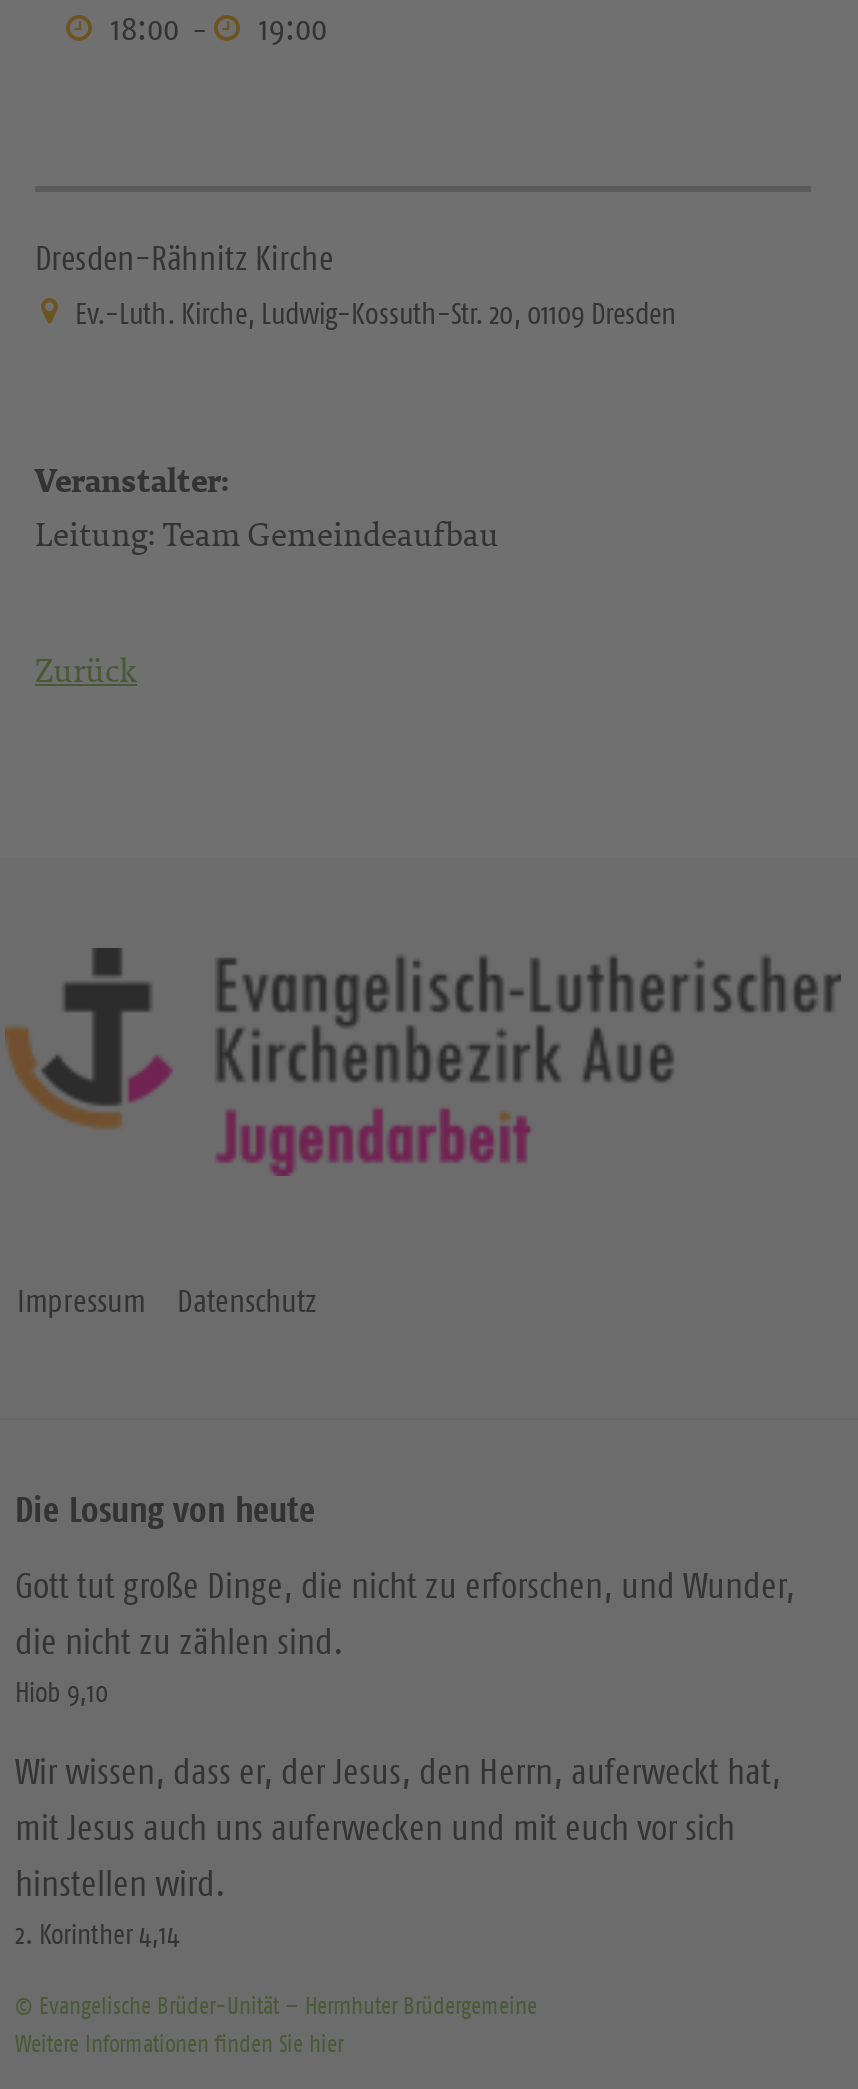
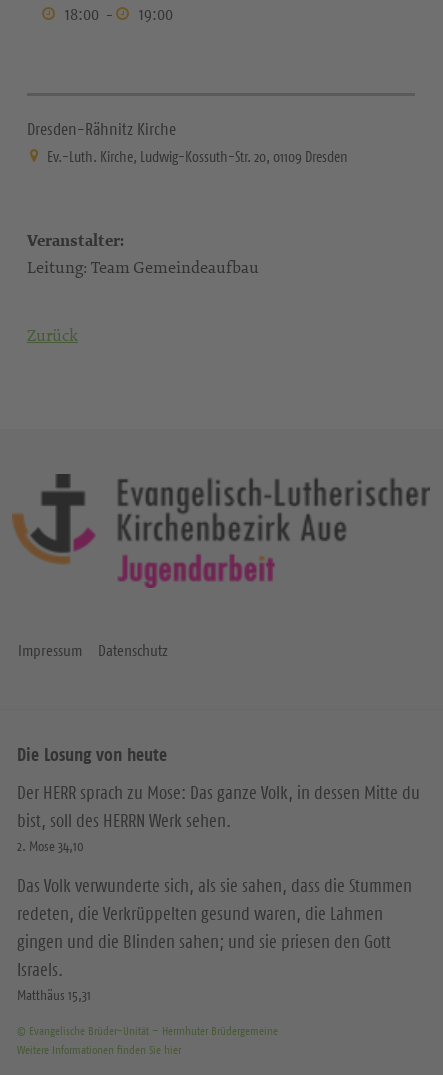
- Gott tut große Dinge, die nicht zu erforschen, und Wunder,
- die nicht zu zählen sind.
- Hiob 9,10
+ Der HERR sprach zu Mose: Das ganze Volk, in dessen Mitte du
+ bist, soll des HERRN Werk sehen.
+ 2. Mose 34,10

- Wir wissen, dass er, der Jesus, den Herrn, auferweckt hat,
- mit Jesus auch uns auferwecken und mit euch vor sich
- hinstellen wird.
- 2. Korinther 4,14
+ Das Volk verwunderte sich, als sie sahen, dass die Stummen
+ redeten, die Verkrüppelten gesund waren, die Lahmen
+ gingen und die Blinden sahen; und sie priesen den Gott
+ Israels.
+ Matthäus 15,31
